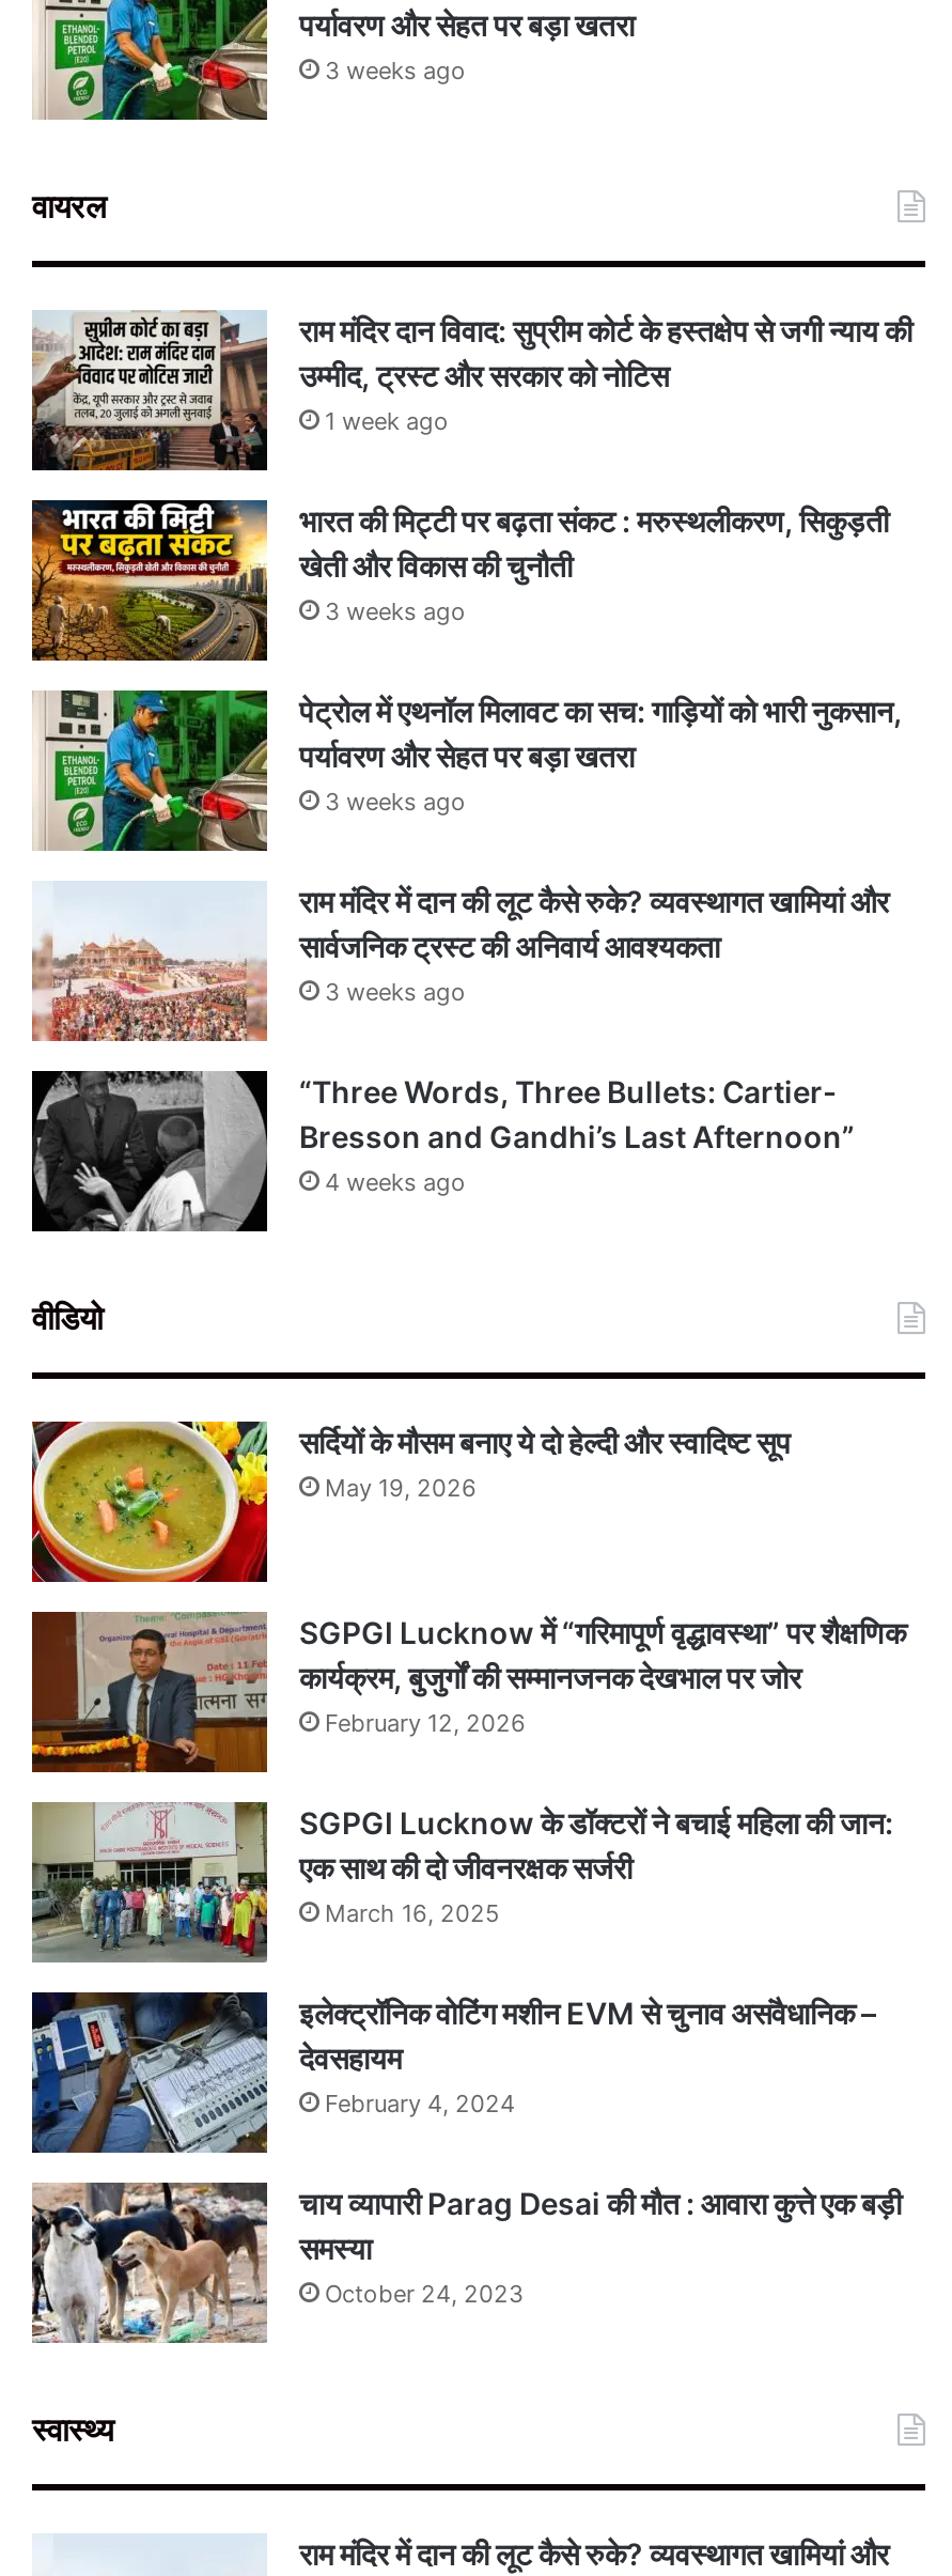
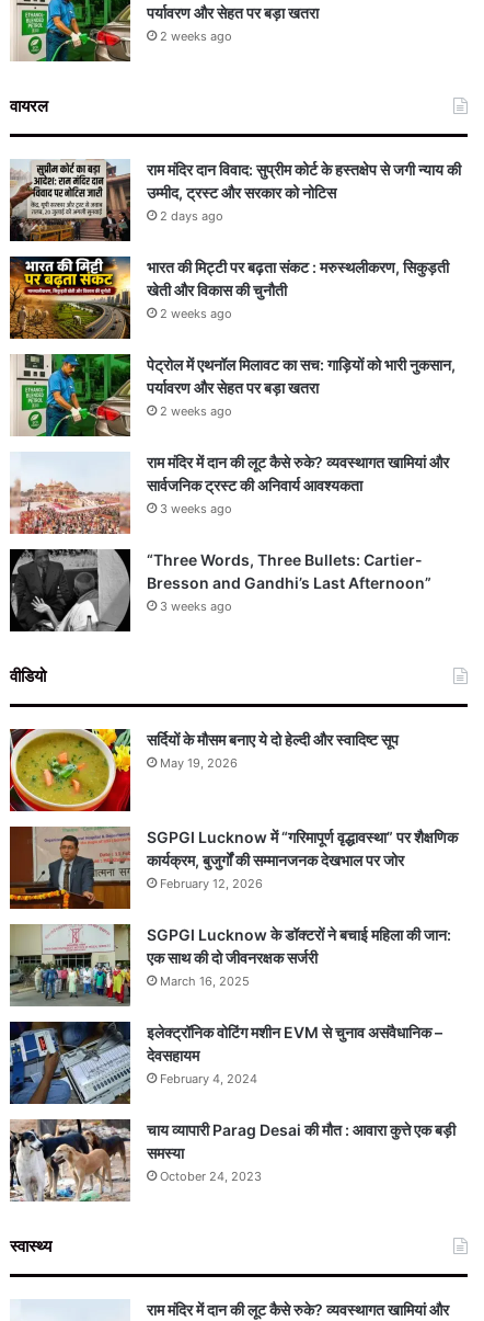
- 3 weeks ago
+ 2 weeks ago

- 1 week ago
+ 2 days ago

- 3 weeks ago
+ 2 weeks ago

- 3 weeks ago
+ 2 weeks ago

- 4 weeks ago
+ 3 weeks ago
